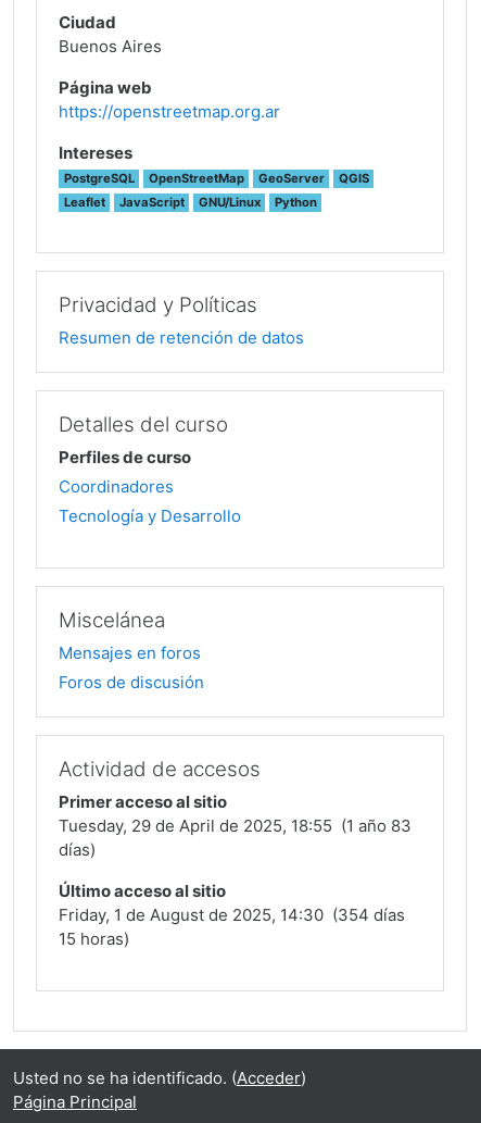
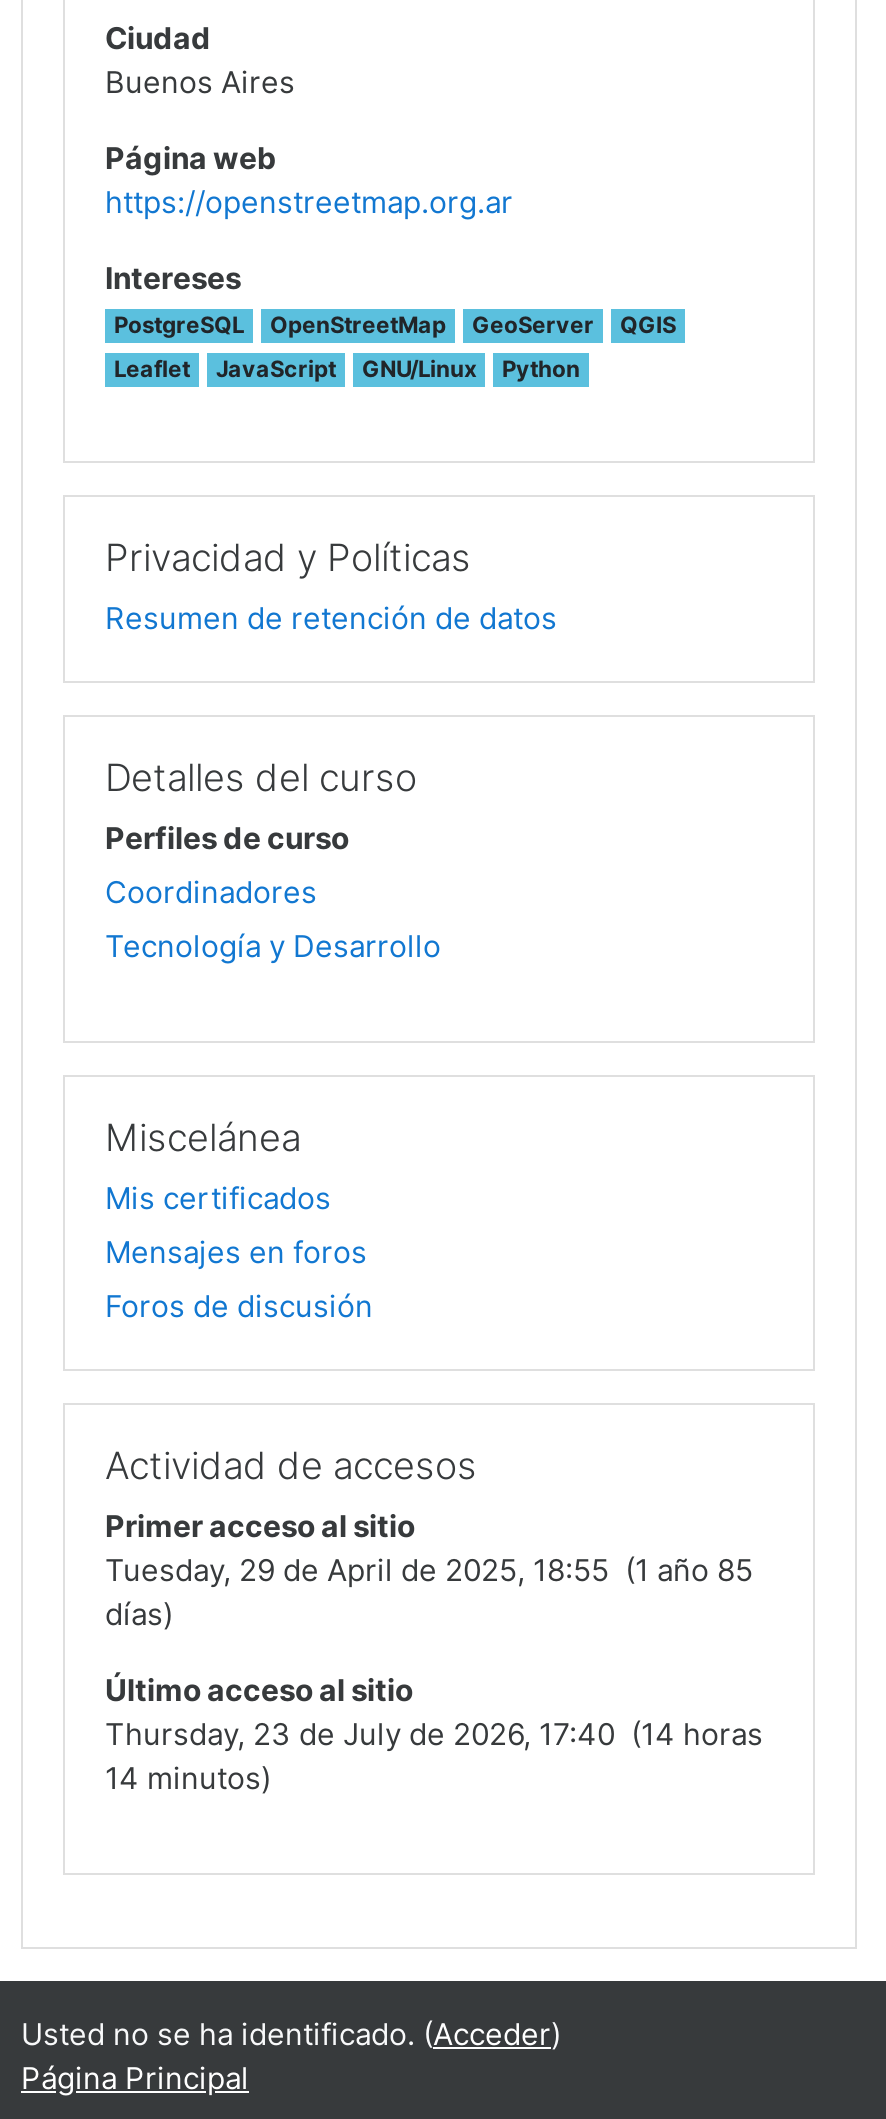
+ Mis certificados

- Tuesday, 29 de April de 2025, 18:55 (1 año 83
+ Tuesday, 29 de April de 2025, 18:55 (1 año 85

- Friday, 1 de August de 2025, 14:30 (354 días
- 15 horas)
+ Thursday, 23 de July de 2026, 17:40 (14 horas
+ 14 minutos)
